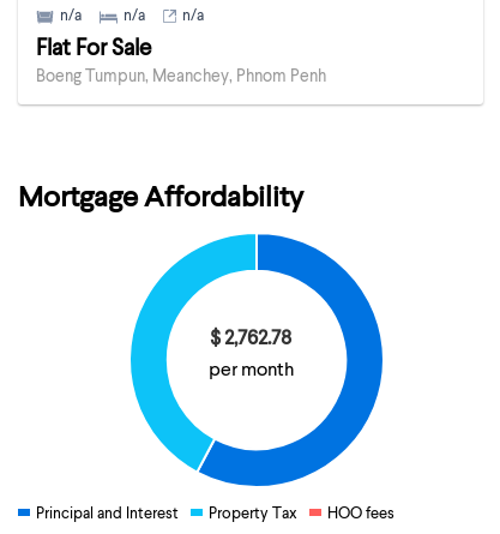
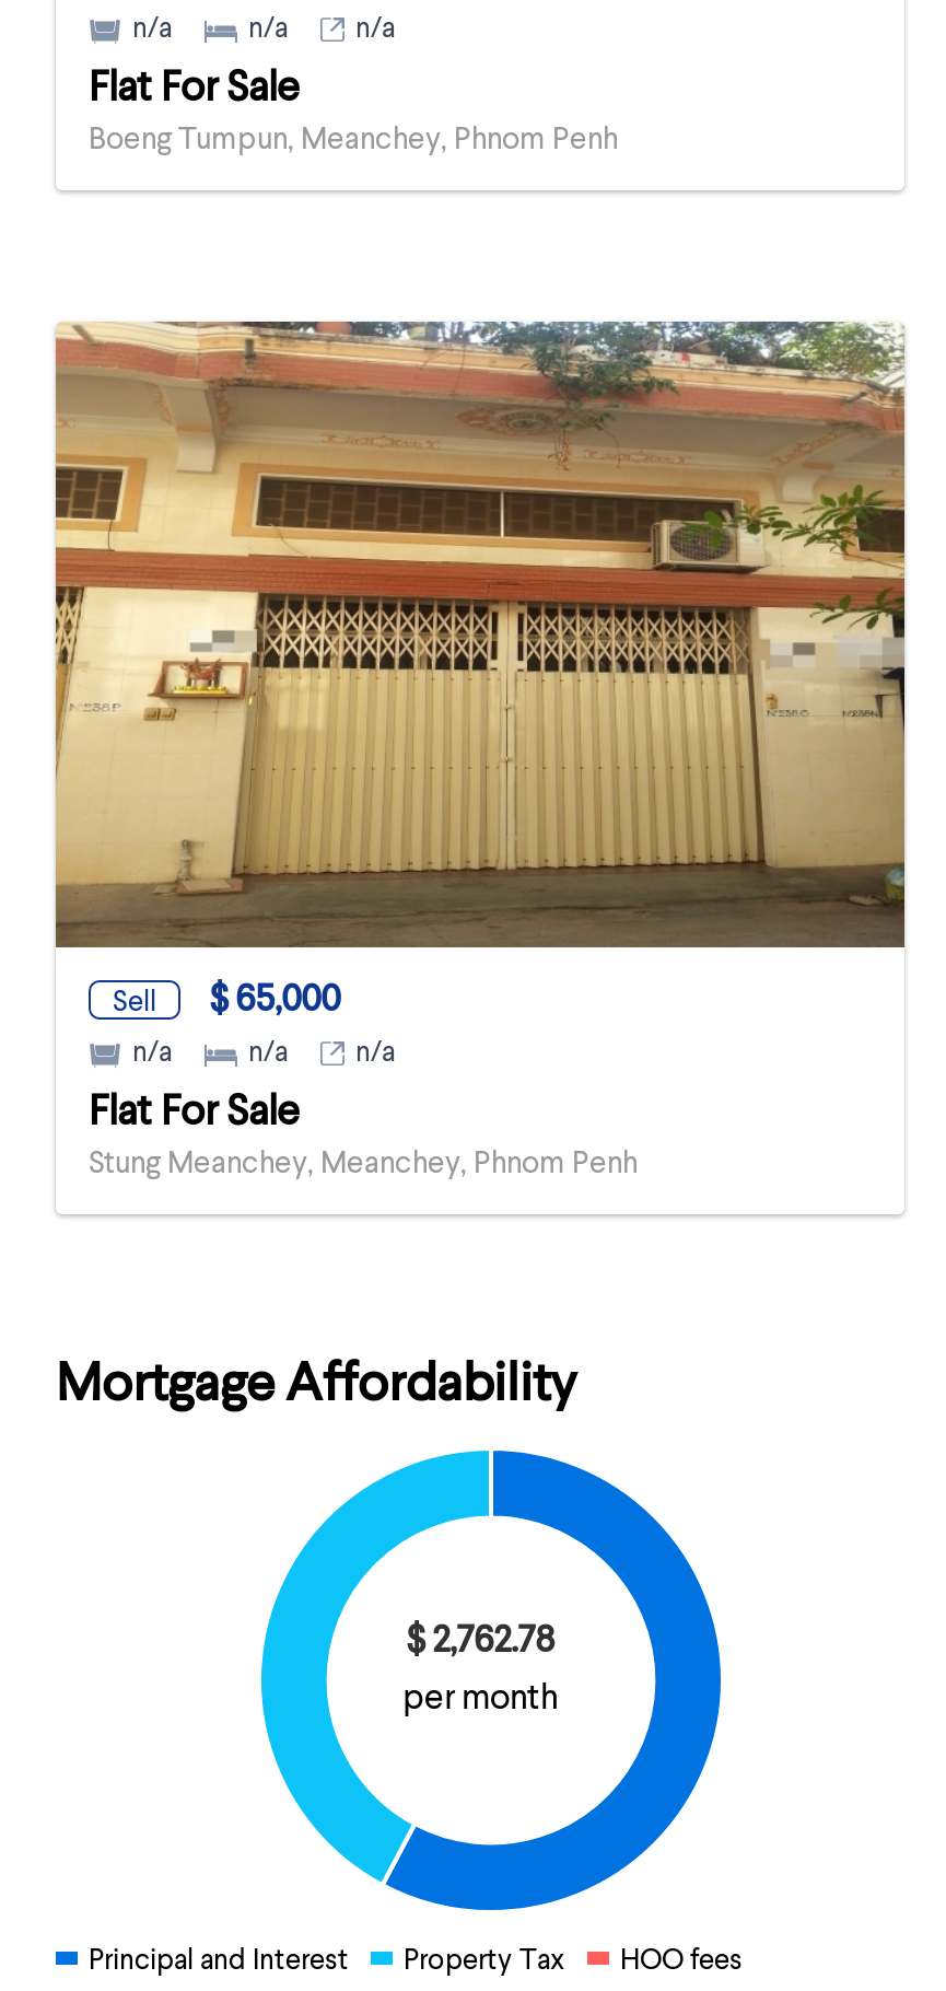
+ [image]
+ Sell
+ $ 65,000
+ n/a
+ n/a
+ n/a
+ Flat For Sale
+ Stung Meanchey, Meanchey, Phnom Penh
